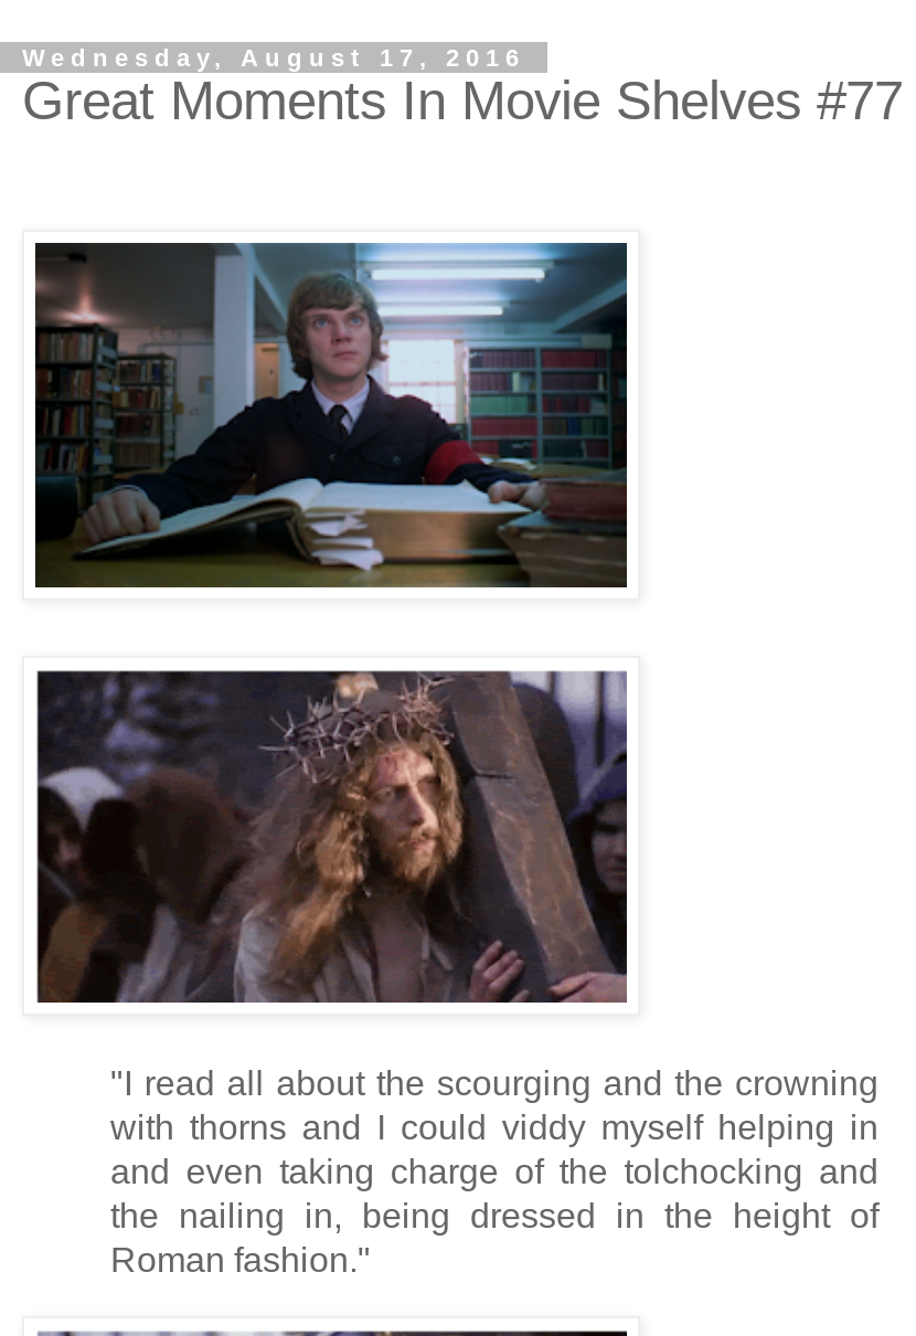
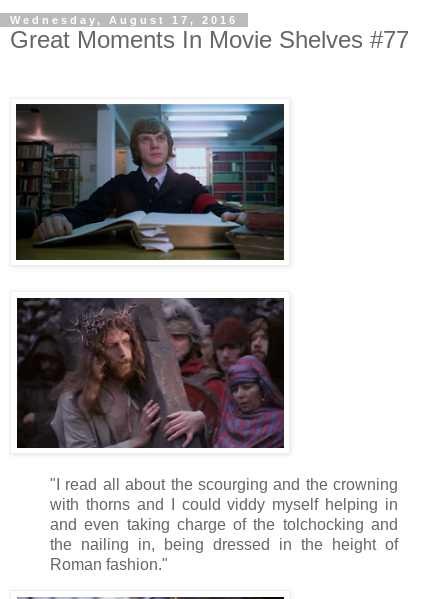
- [image]
+ [image]
